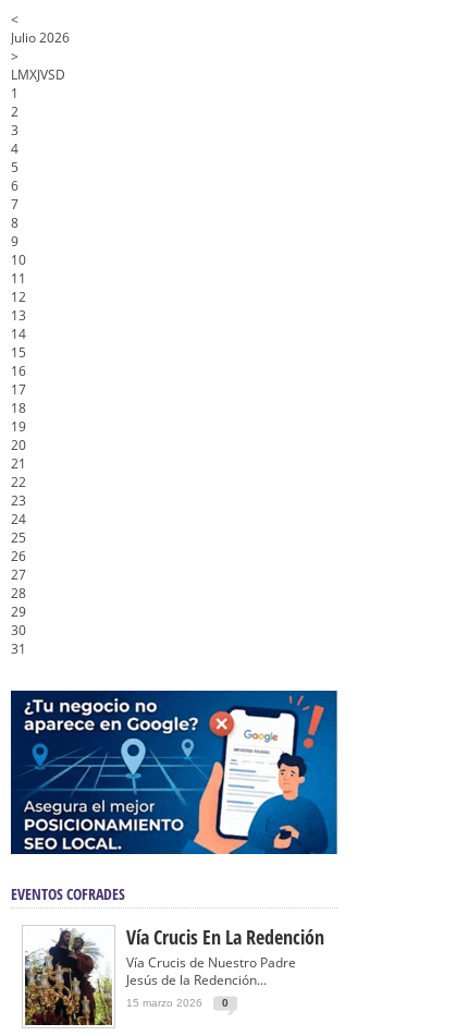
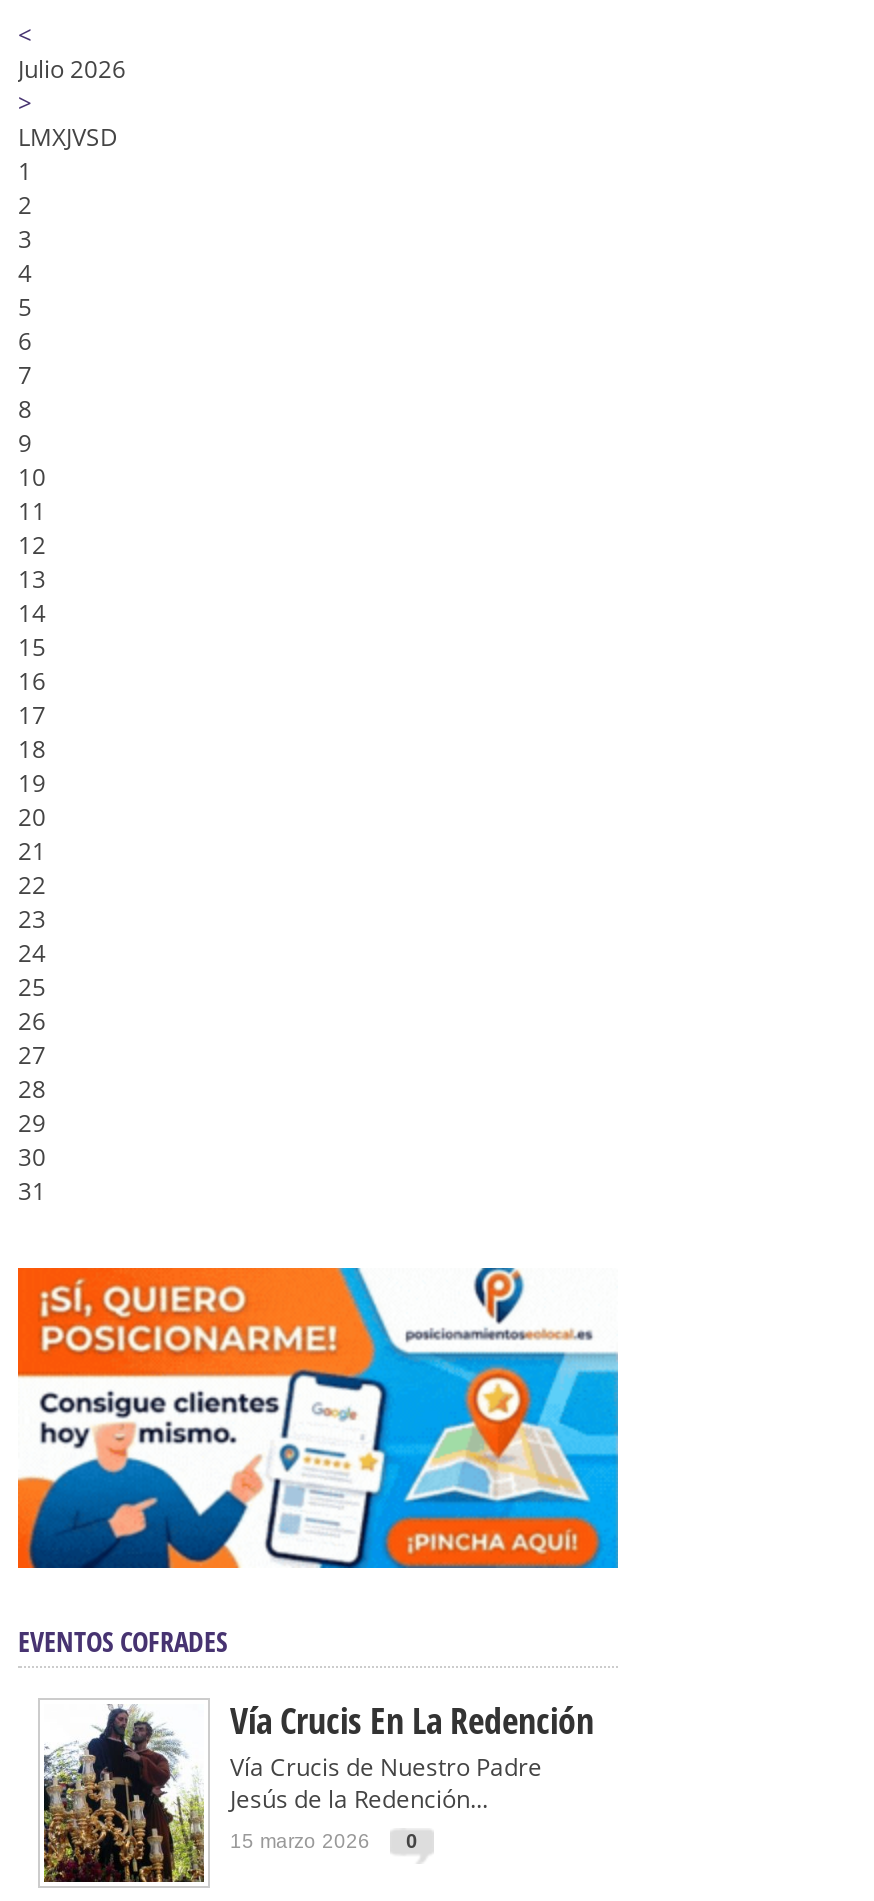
- [image]
+ [image]
